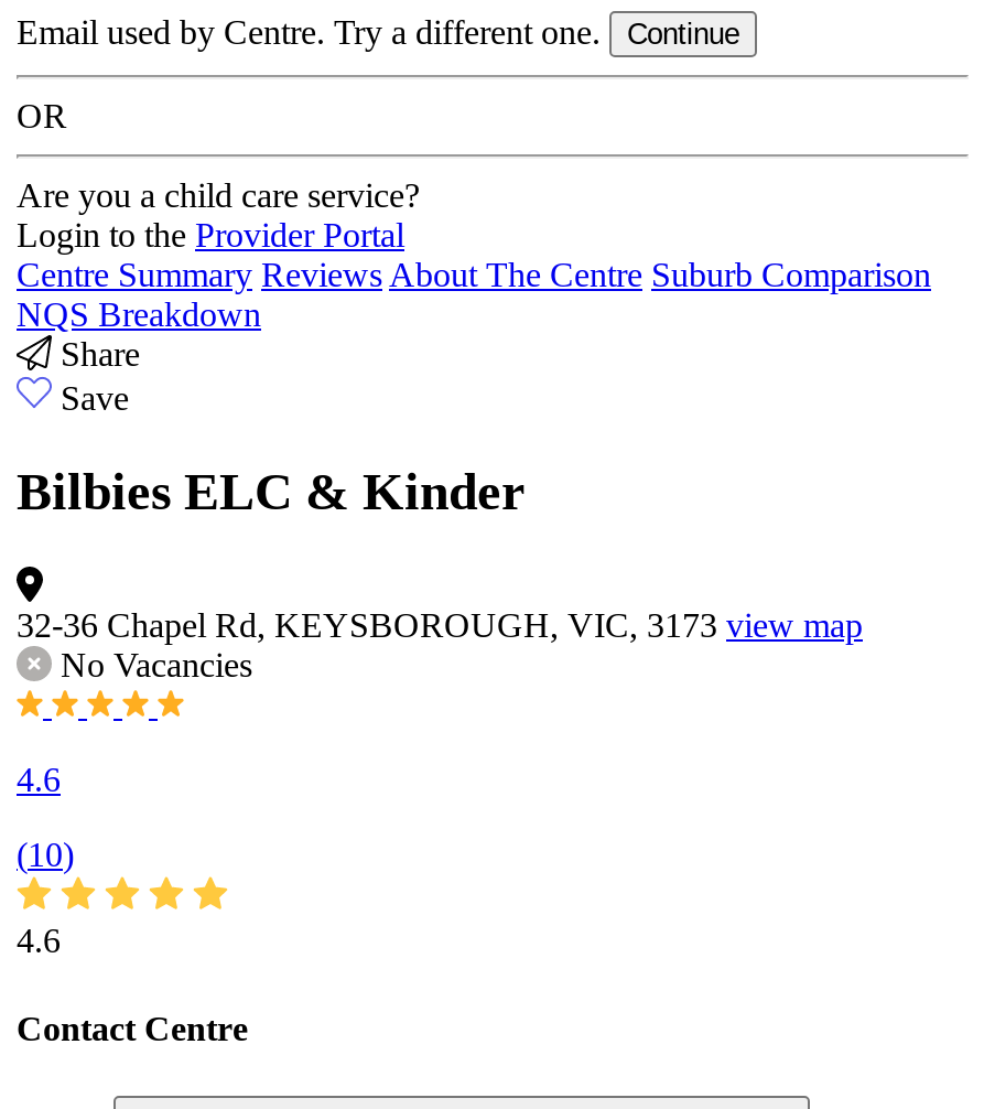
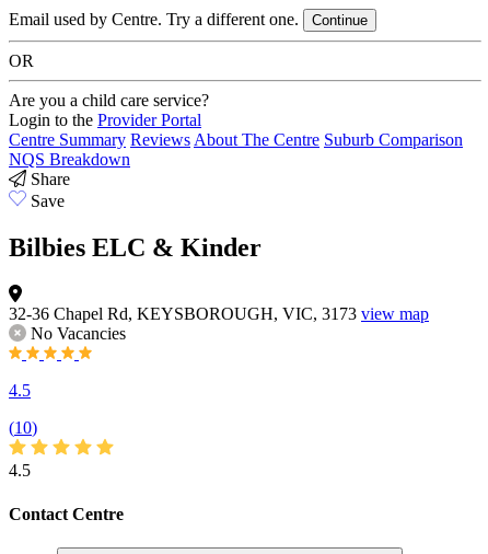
- 4.6
+ 4.5

- 4.6
+ 4.5
